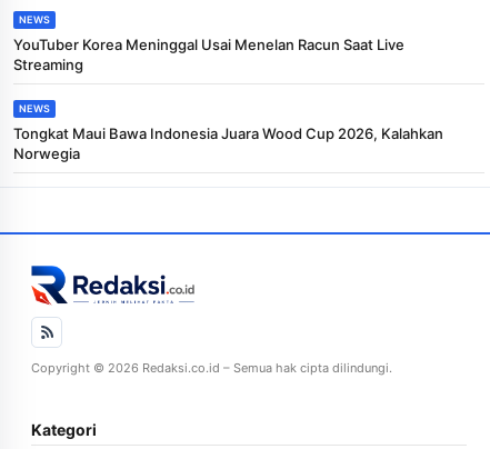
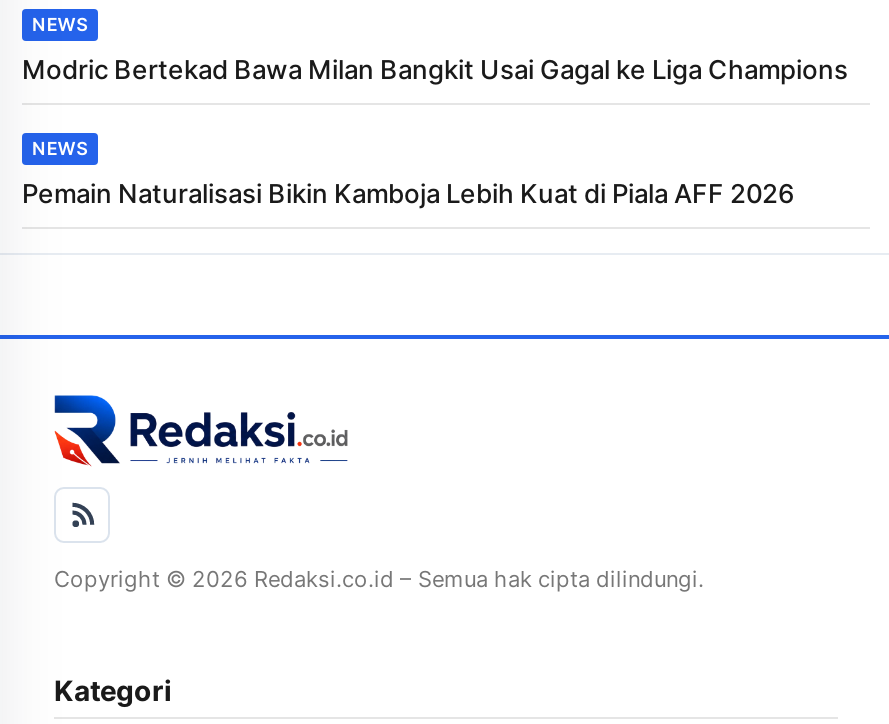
- YouTuber Korea Meninggal Usai Menelan Racun Saat Live
- Streaming
+ Modric Bertekad Bawa Milan Bangkit Usai Gagal ke Liga Champions

- Tongkat Maui Bawa Indonesia Juara Wood Cup 2026, Kalahkan
- Norwegia
+ Pemain Naturalisasi Bikin Kamboja Lebih Kuat di Piala AFF 2026
